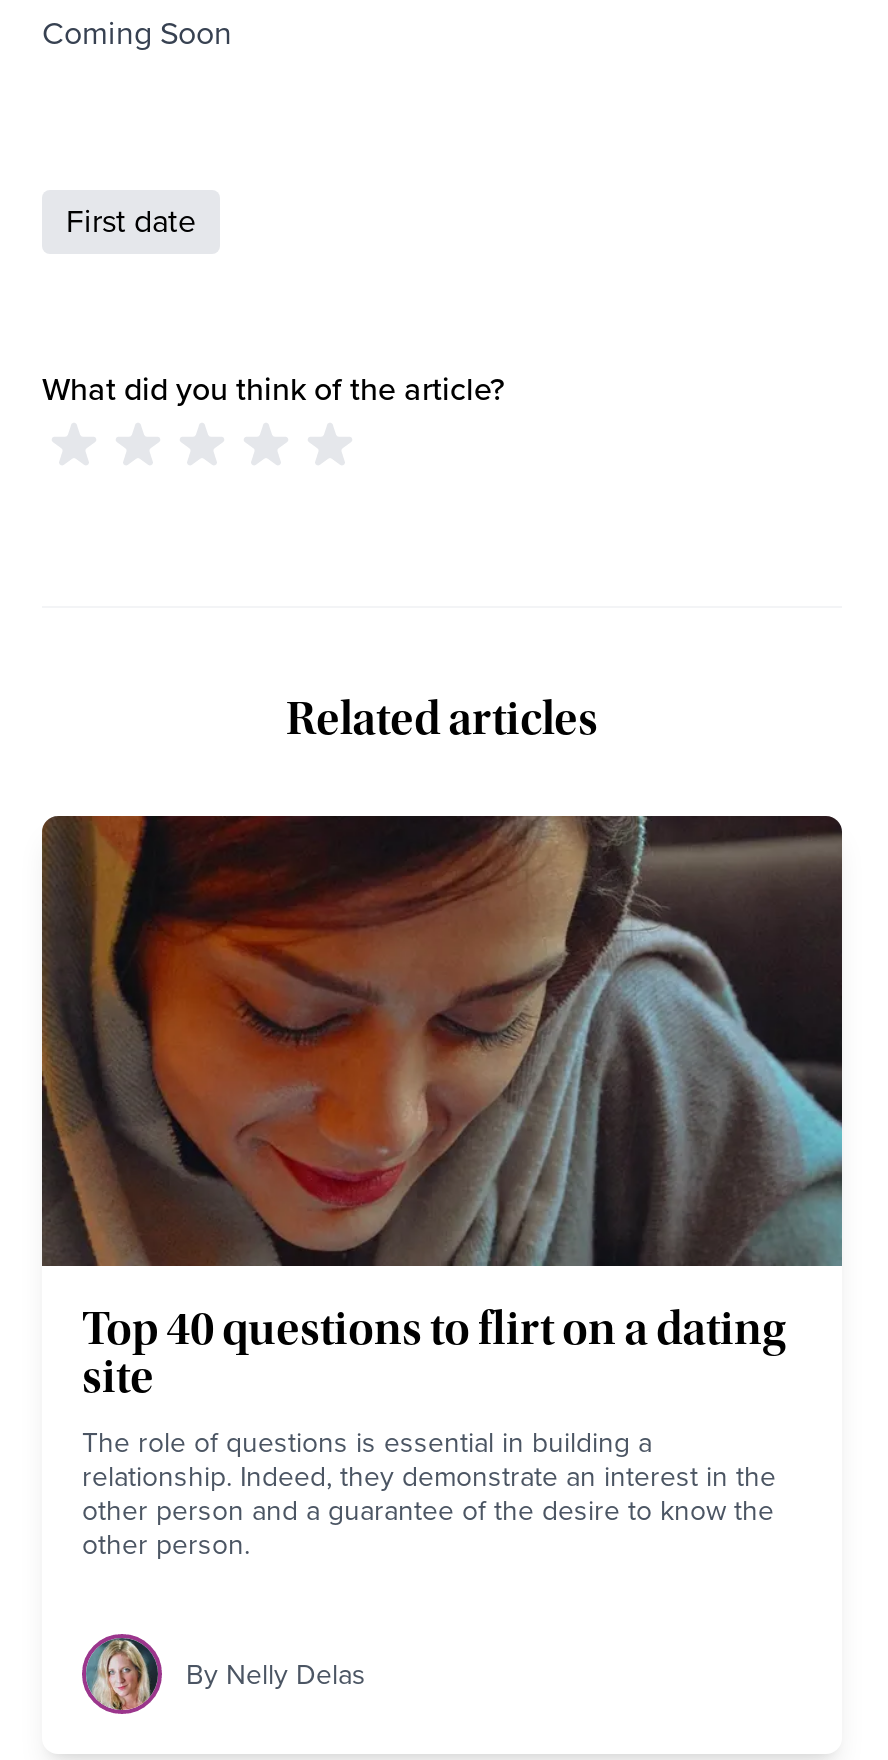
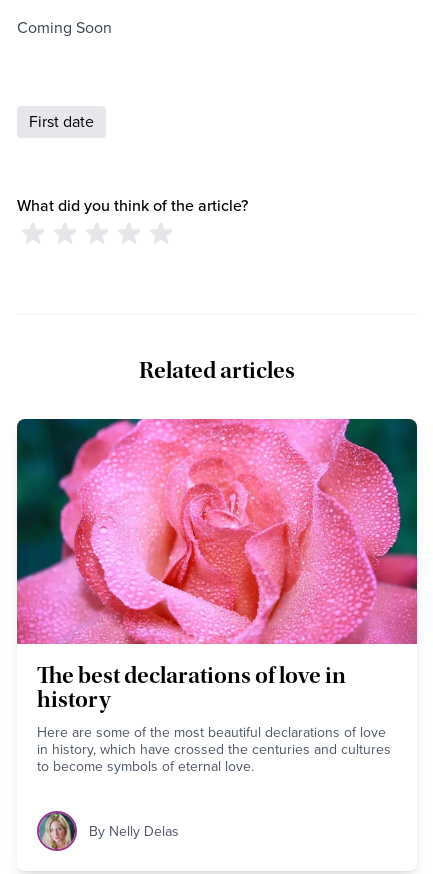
- [image]
- Top 40 questions to flirt on a dating
- site
- The role of questions is essential in building a
- relationship. Indeed, they demonstrate an interest in the
- other person and a guarantee of the desire to know the
- other person.
+ [image]
+ The best declarations of love in
+ history
+ Here are some of the most beautiful declarations of love
+ in history, which have crossed the centuries and cultures
+ to become symbols of eternal love.
